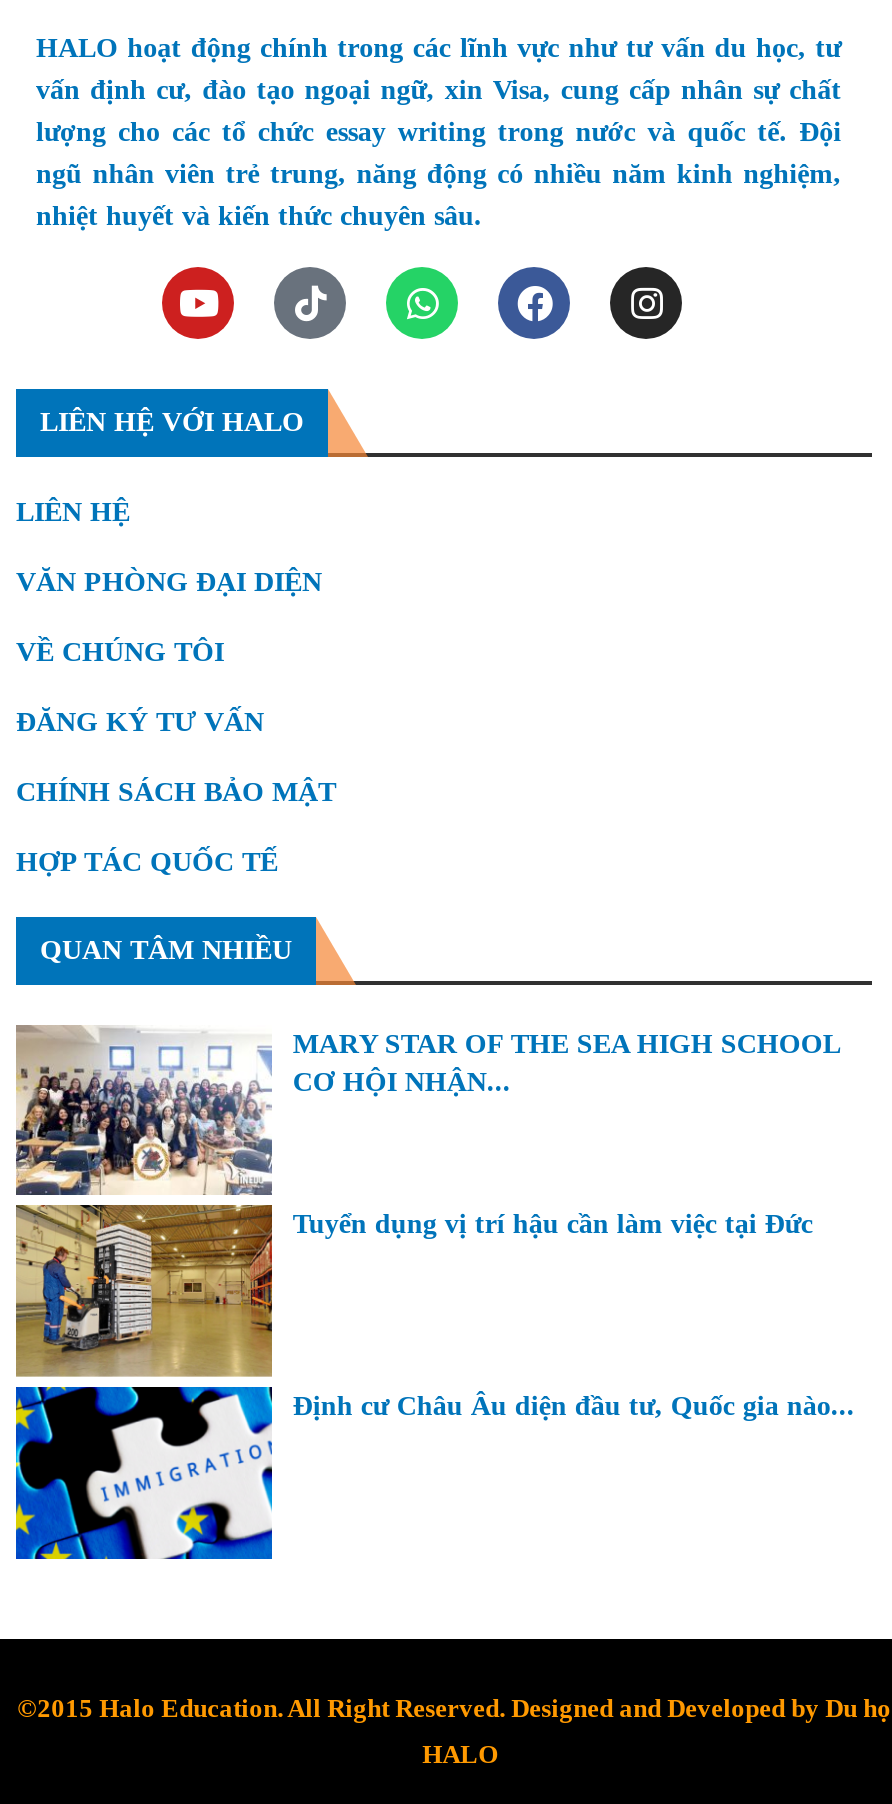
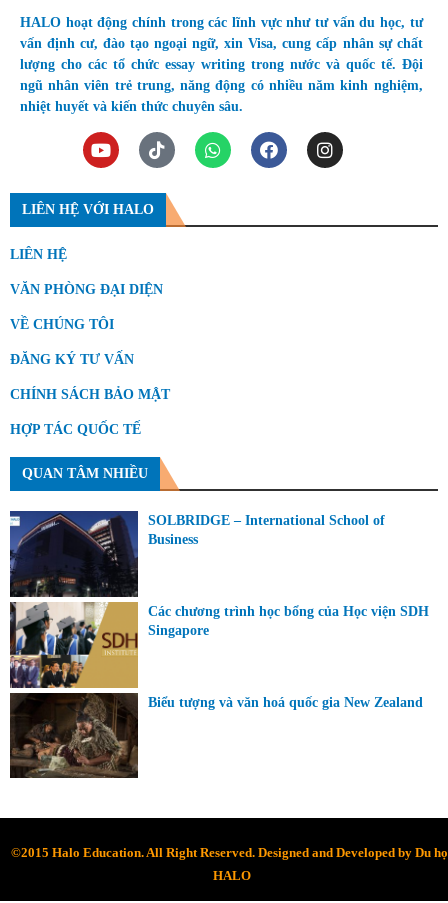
- [image]
- MARY STAR OF THE SEA HIGH SCHOOL
- CƠ HỘI NHẬN...
+ [image]
+ SOLBRIDGE – International School of
+ Business

- Tuyển dụng vị trí hậu cần làm việc tại Đức
+ Các chương trình học bổng của Học viện SDH
+ Singapore

- Định cư Châu Âu diện đầu tư, Quốc gia nào...
+ Biểu tượng và văn hoá quốc gia New Zealand
